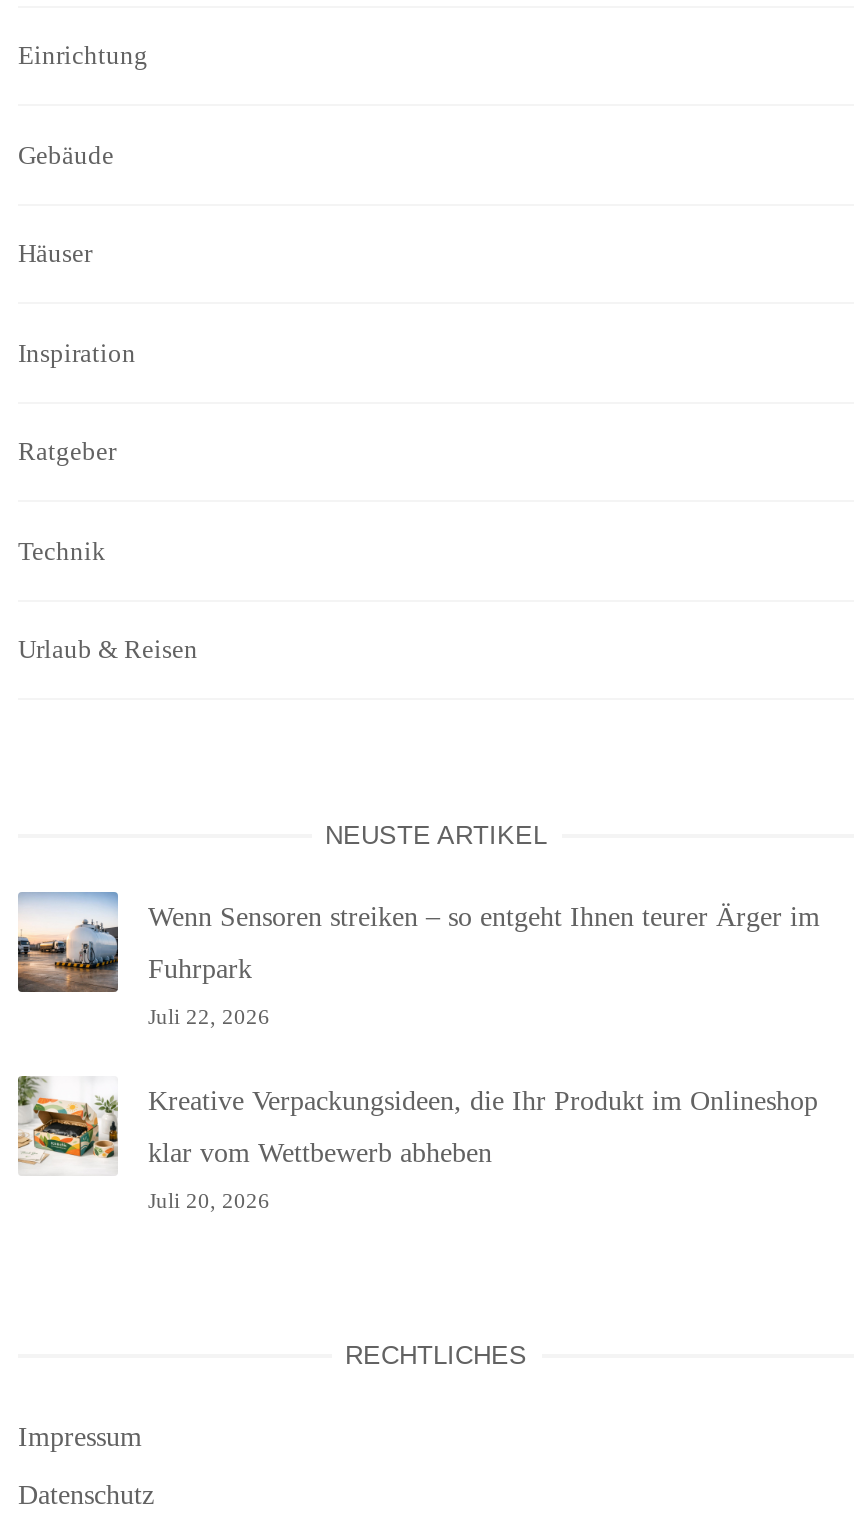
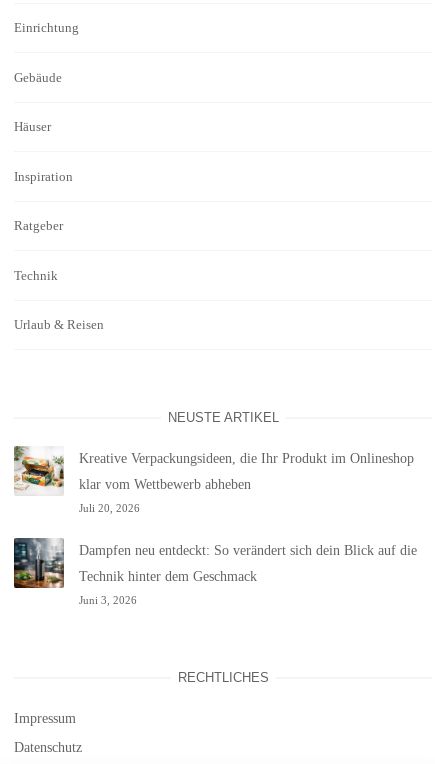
- [image]
- Wenn Sensoren streiken – so entgeht Ihnen teurer Ärger im
- Fuhrpark
- Juli 22, 2026

moved up: [image] | Kreative Verpackungsideen, die Ihr Produkt im Onlineshop | klar vom Wettbewerb abheben | Juli 20, 2026

+ [image]
+ Dampfen neu entdeckt: So verändert sich dein Blick auf die
+ Technik hinter dem Geschmack
+ Juni 3, 2026
